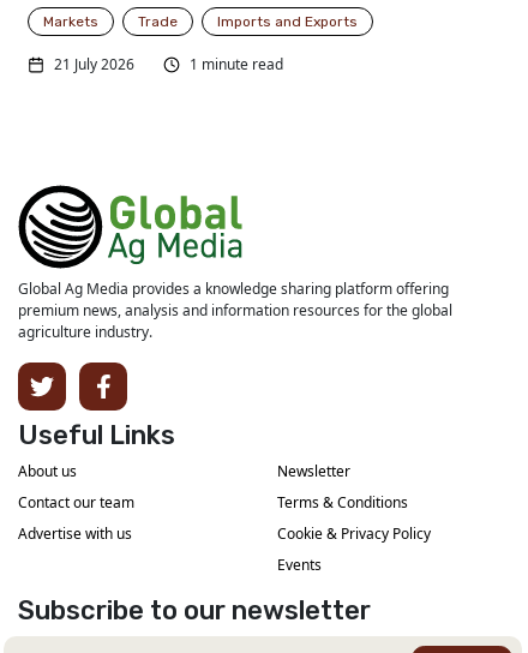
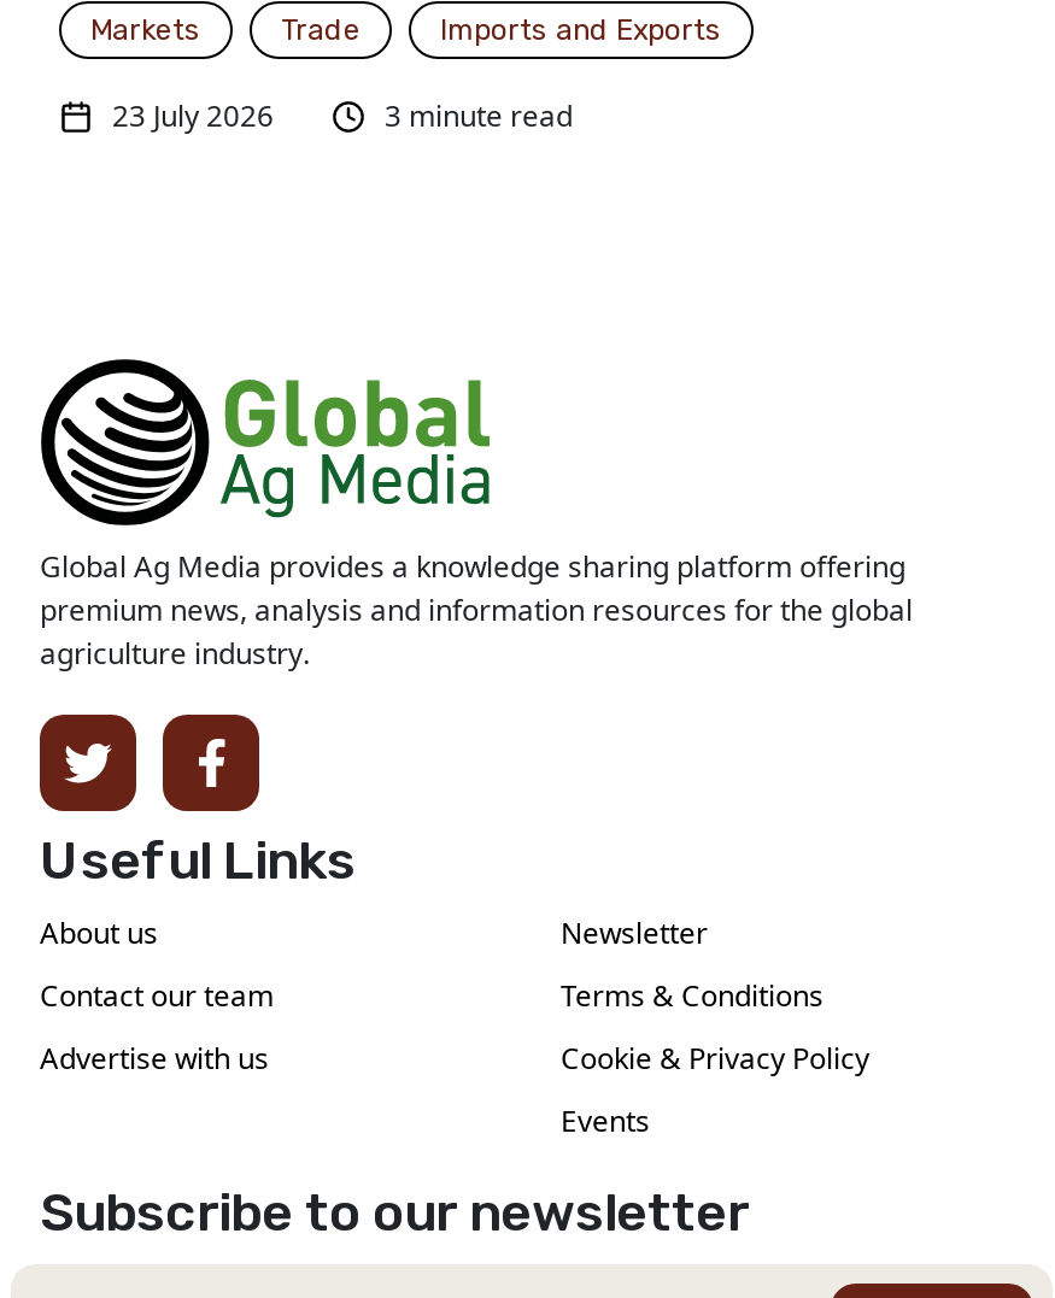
- 21 July 2026
+ 23 July 2026

- 1 minute read
+ 3 minute read
